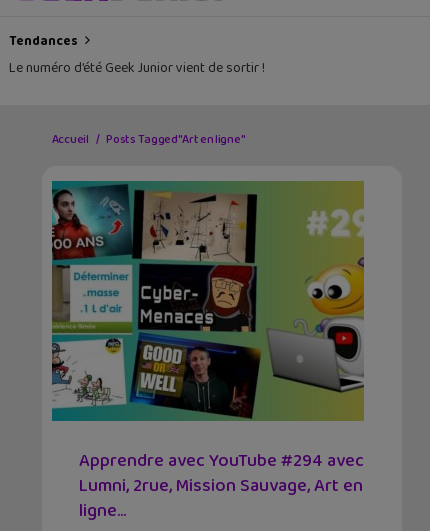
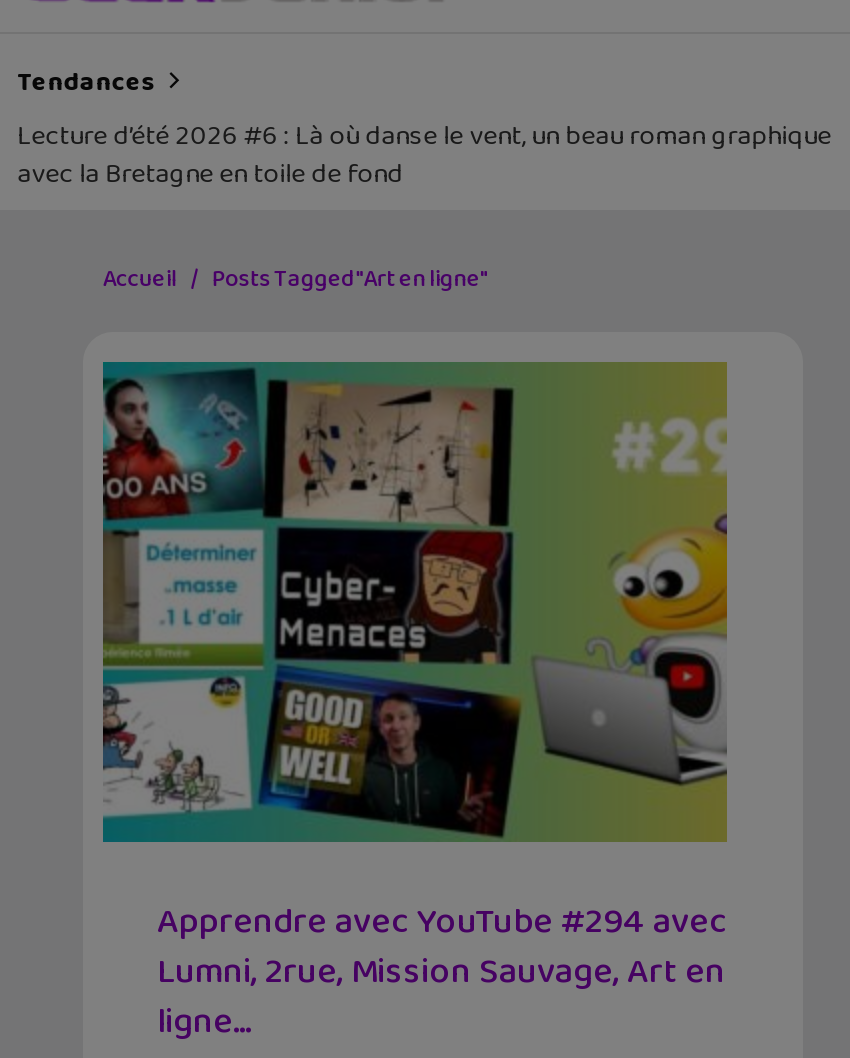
- Le numéro d’été Geek Junior vient de sortir !
+ Lecture d’été 2026 #6 : Là où danse le vent, un beau roman graphique
+ avec la Bretagne en toile de fond
